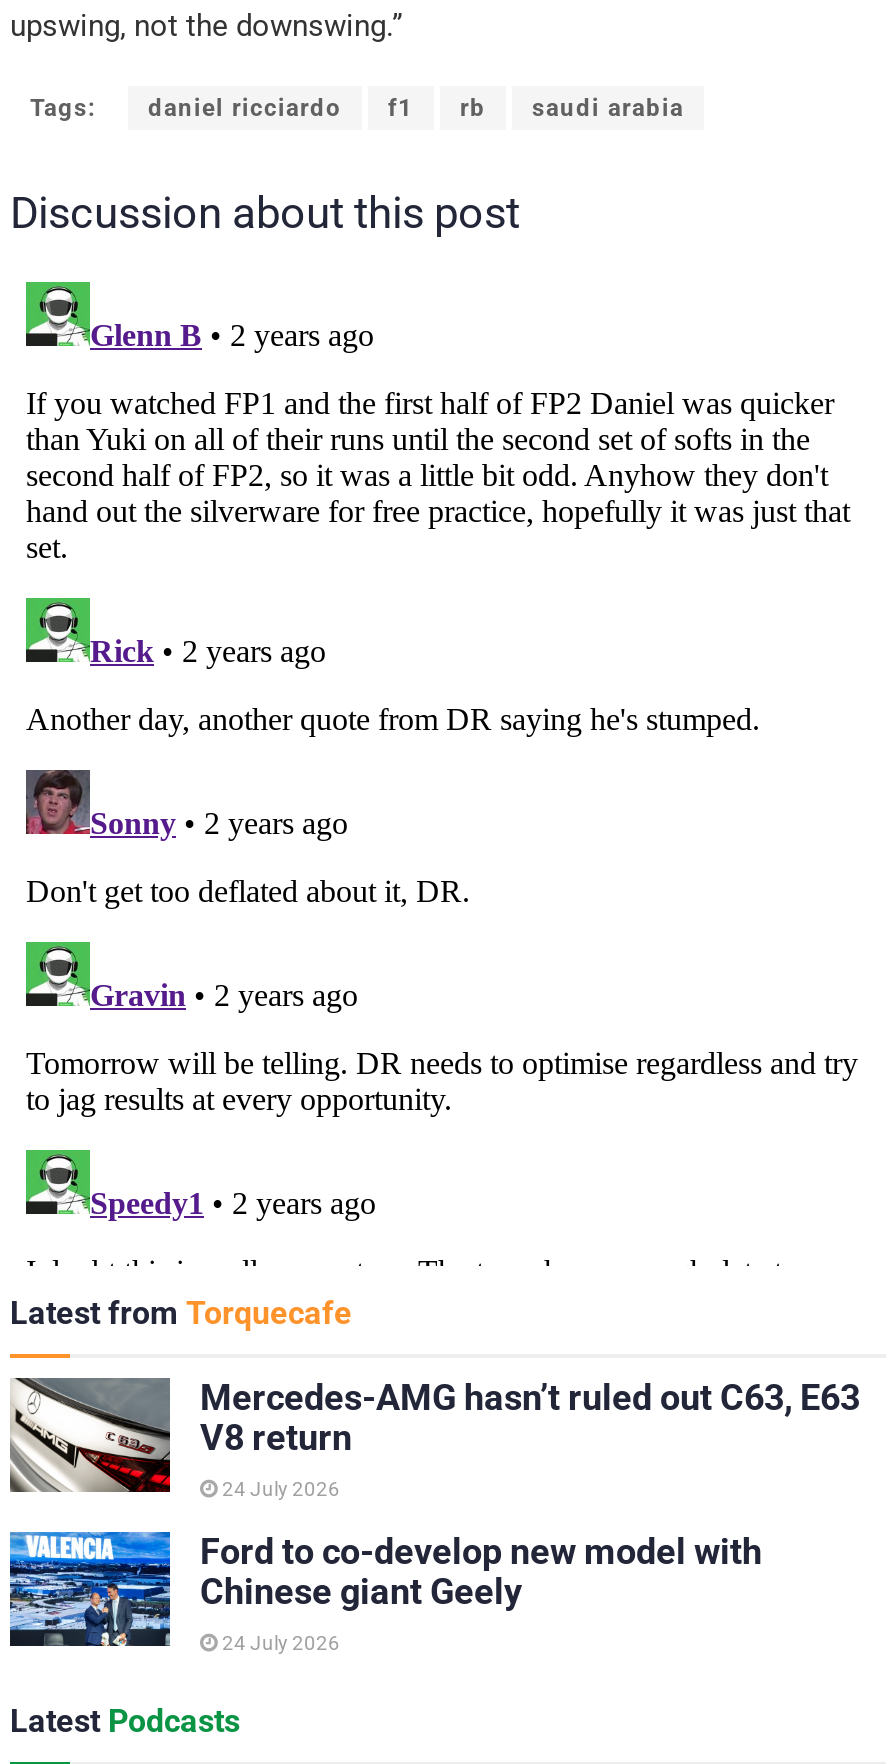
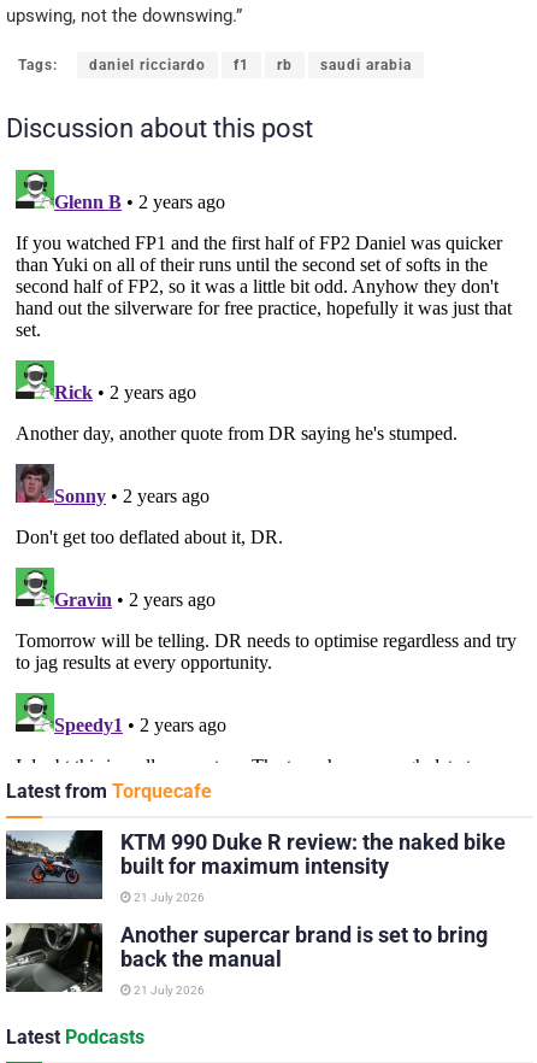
- [image]
- Mercedes-AMG hasn’t ruled out C63, E63
- V8 return
+ [image]
+ KTM 990 Duke R review: the naked bike
+ built for maximum intensity

- 24 July 2026
+ 21 July 2026

- [image]
- Ford to co-develop new model with
- Chinese giant Geely
+ [image]
+ Another supercar brand is set to bring
+ back the manual

- 24 July 2026
+ 21 July 2026
